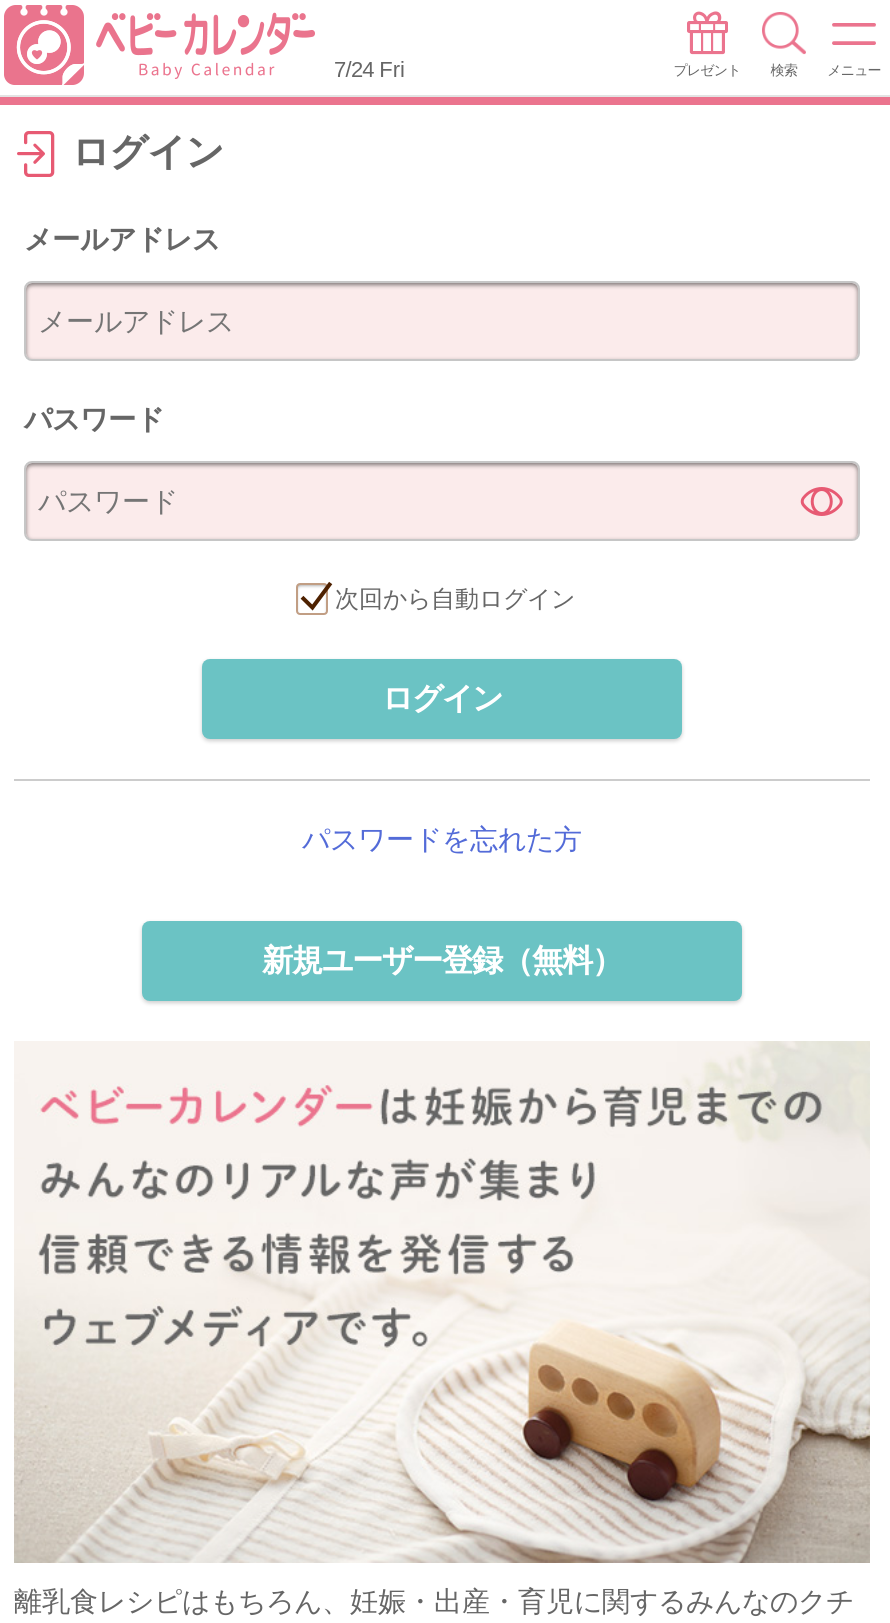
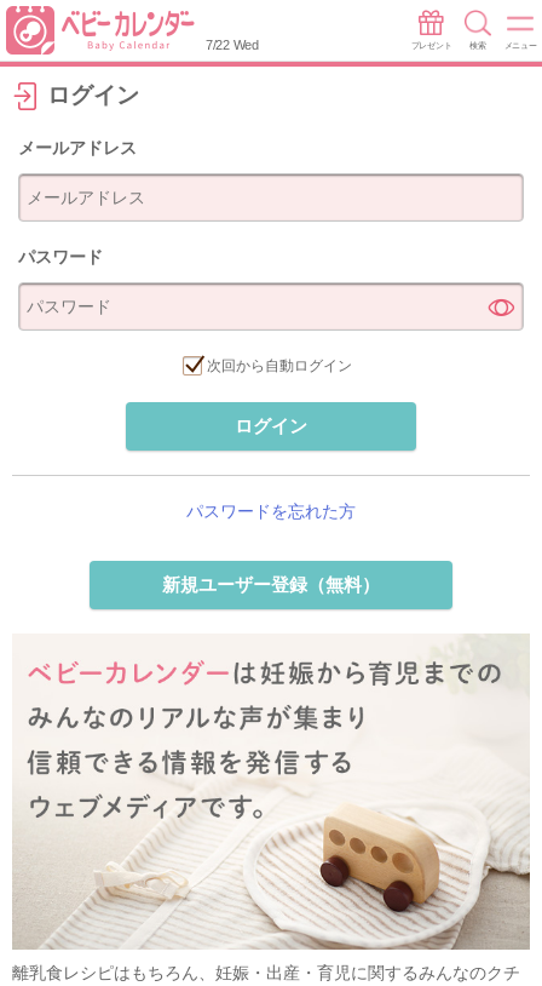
- 7/24 Fri
+ 7/22 Wed
